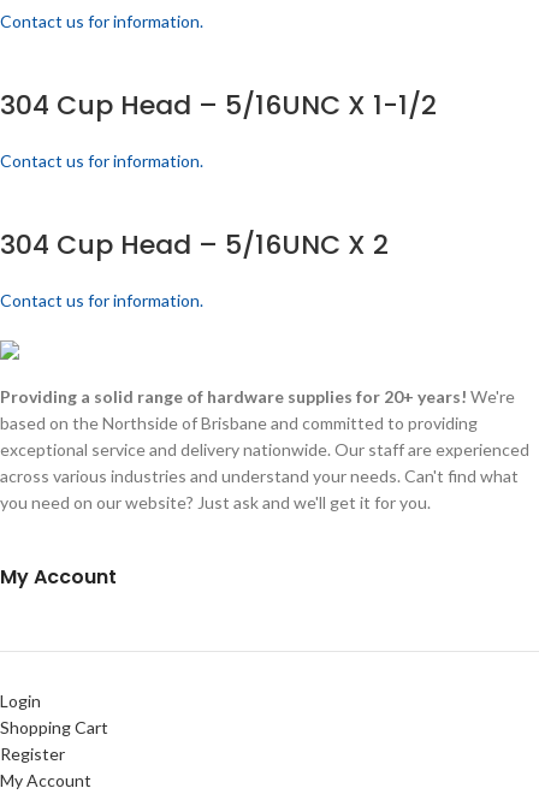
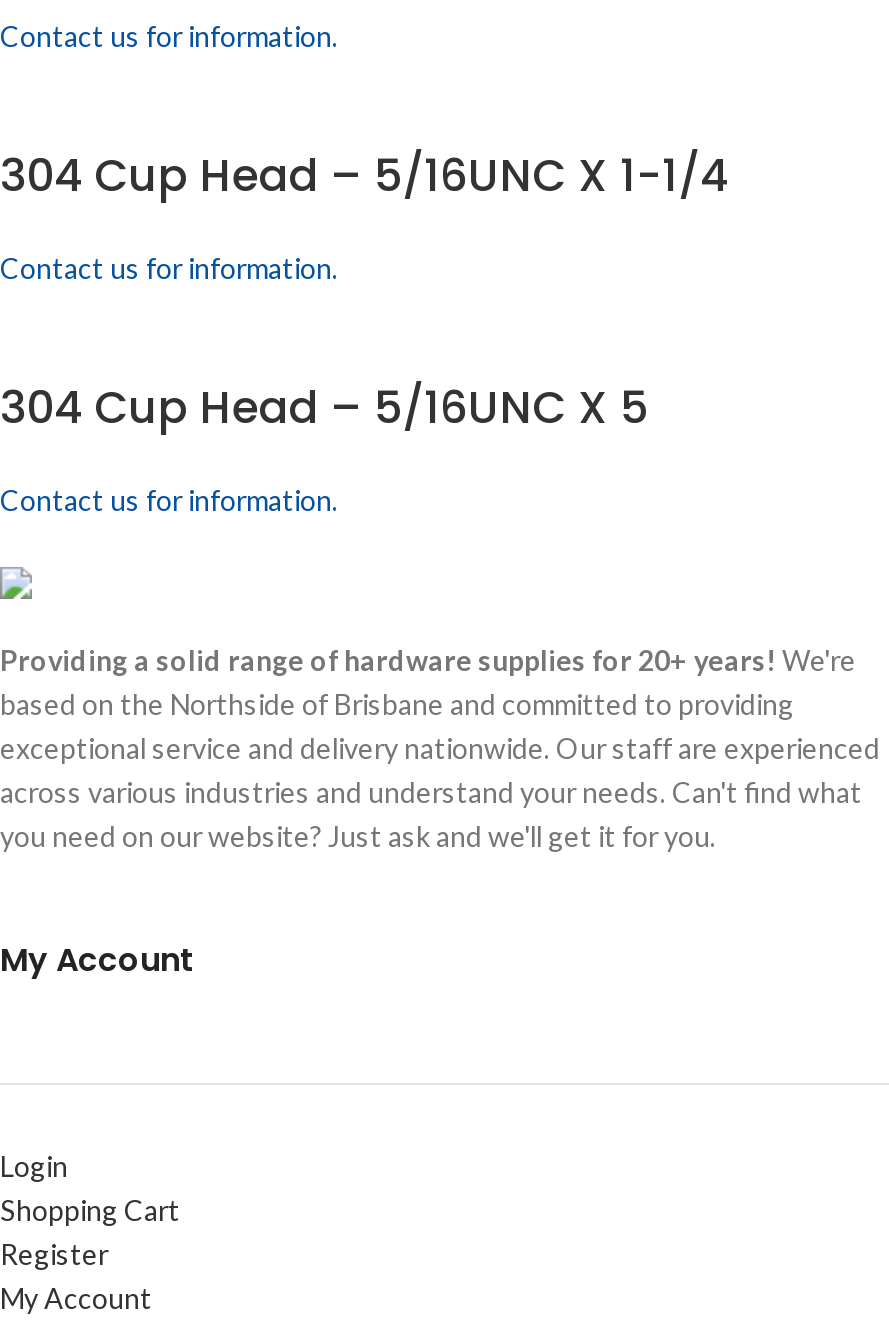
- 304 Cup Head – 5/16UNC X 1-1/2
+ 304 Cup Head – 5/16UNC X 1-1/4

- 304 Cup Head – 5/16UNC X 2
+ 304 Cup Head – 5/16UNC X 5
